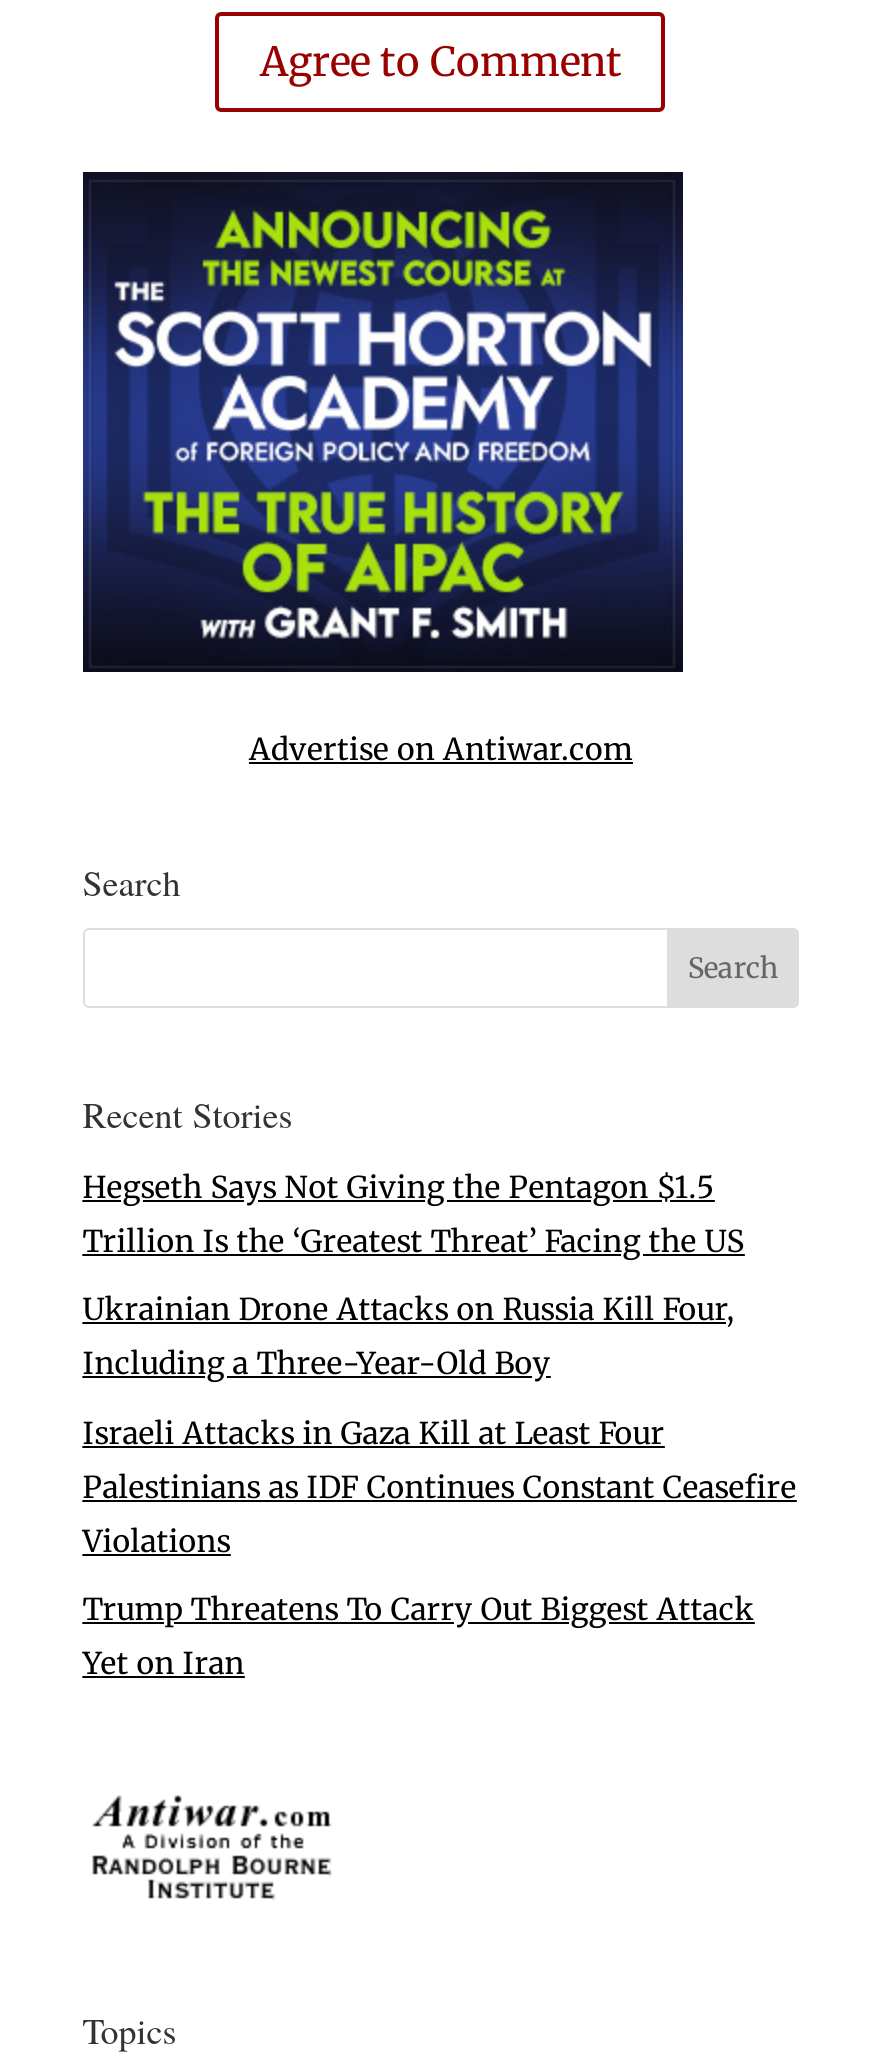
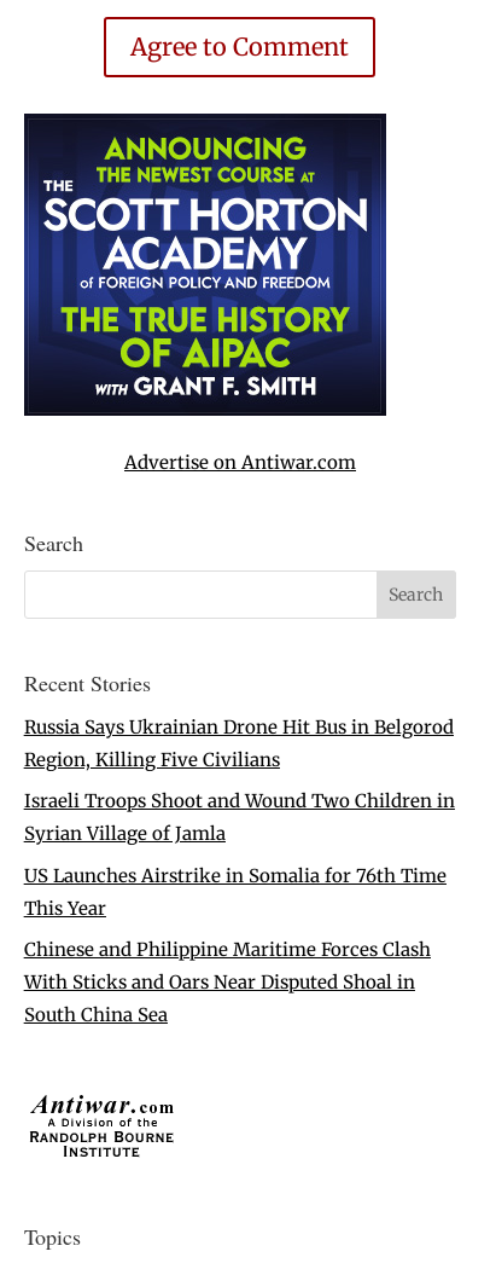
- Hegseth Says Not Giving the Pentagon $1.5
- Trillion Is the ‘Greatest Threat’ Facing the US
+ Russia Says Ukrainian Drone Hit Bus in Belgorod
+ Region, Killing Five Civilians

- Ukrainian Drone Attacks on Russia Kill Four,
- Including a Three-Year-Old Boy
+ Israeli Troops Shoot and Wound Two Children in
+ Syrian Village of Jamla

- Israeli Attacks in Gaza Kill at Least Four
- Palestinians as IDF Continues Constant Ceasefire
- Violations
+ US Launches Airstrike in Somalia for 76th Time
+ This Year

- Trump Threatens To Carry Out Biggest Attack
- Yet on Iran
+ Chinese and Philippine Maritime Forces Clash
+ With Sticks and Oars Near Disputed Shoal in
+ South China Sea
